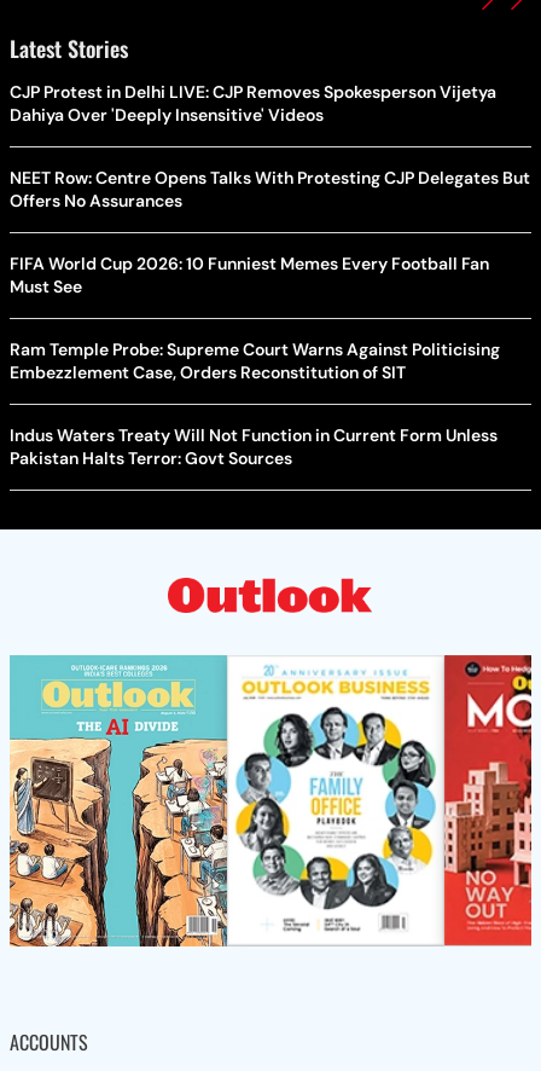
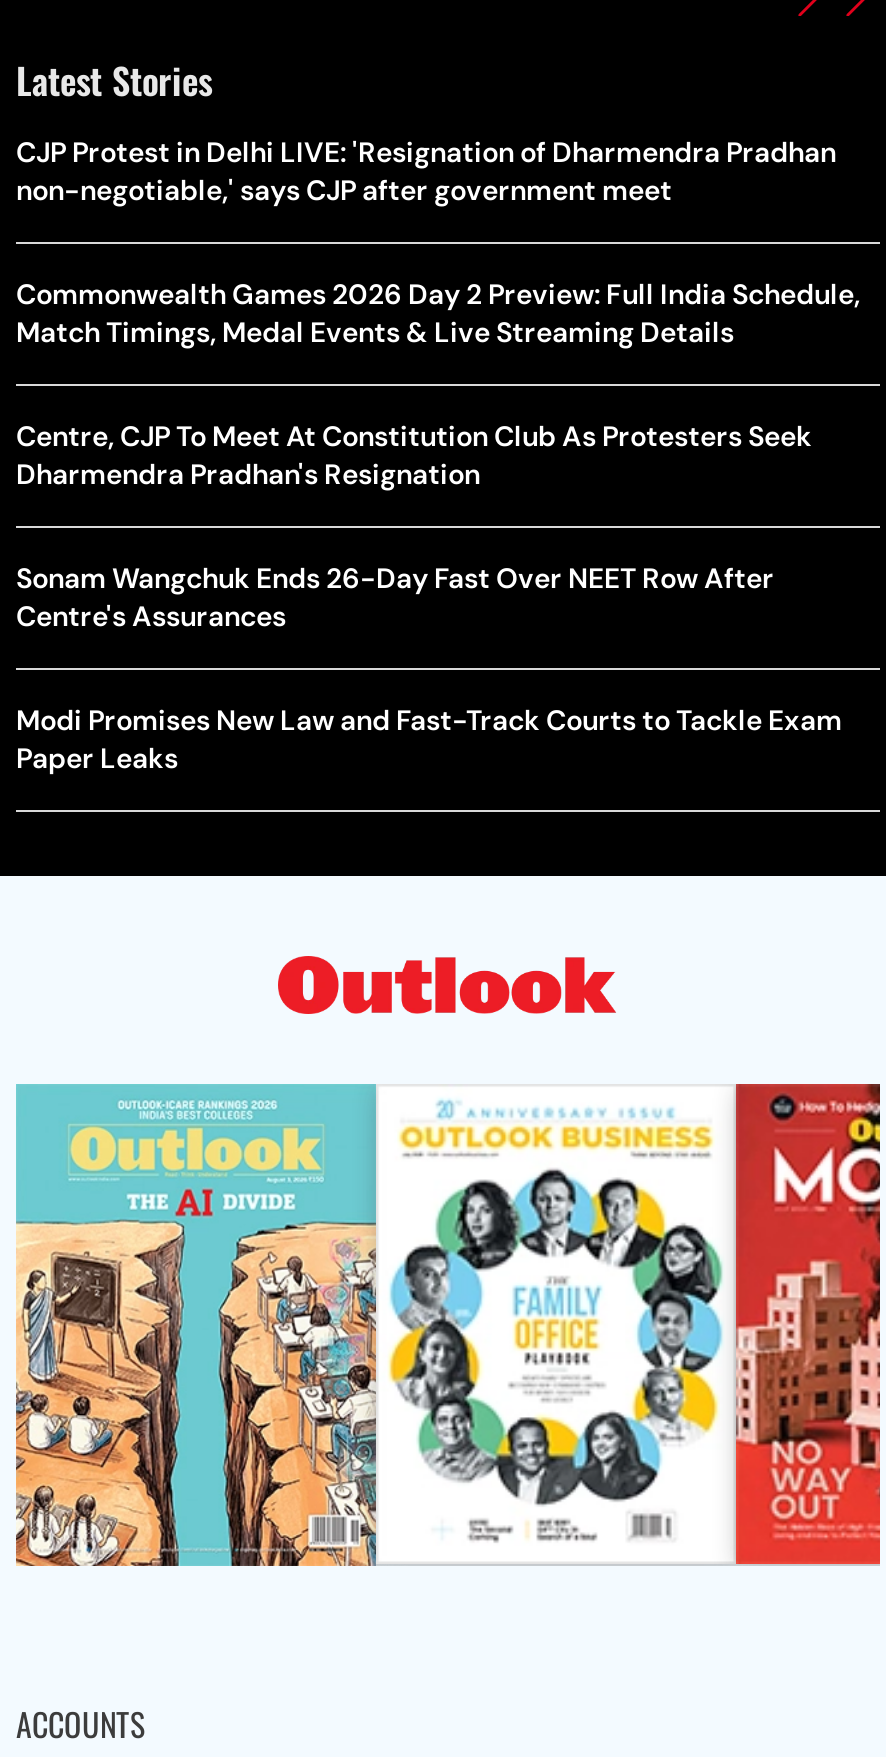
- CJP Protest in Delhi LIVE: CJP Removes Spokesperson Vijetya
- Dahiya Over 'Deeply Insensitive' Videos
+ CJP Protest in Delhi LIVE: 'Resignation of Dharmendra Pradhan
+ non-negotiable,' says CJP after government meet

- NEET Row: Centre Opens Talks With Protesting CJP Delegates But
- Offers No Assurances
+ Commonwealth Games 2026 Day 2 Preview: Full India Schedule,
+ Match Timings, Medal Events & Live Streaming Details

- FIFA World Cup 2026: 10 Funniest Memes Every Football Fan
- Must See
+ Centre, CJP To Meet At Constitution Club As Protesters Seek
+ Dharmendra Pradhan's Resignation

- Ram Temple Probe: Supreme Court Warns Against Politicising
- Embezzlement Case, Orders Reconstitution of SIT
+ Sonam Wangchuk Ends 26-Day Fast Over NEET Row After
+ Centre's Assurances

- Indus Waters Treaty Will Not Function in Current Form Unless
- Pakistan Halts Terror: Govt Sources
+ Modi Promises New Law and Fast-Track Courts to Tackle Exam
+ Paper Leaks
